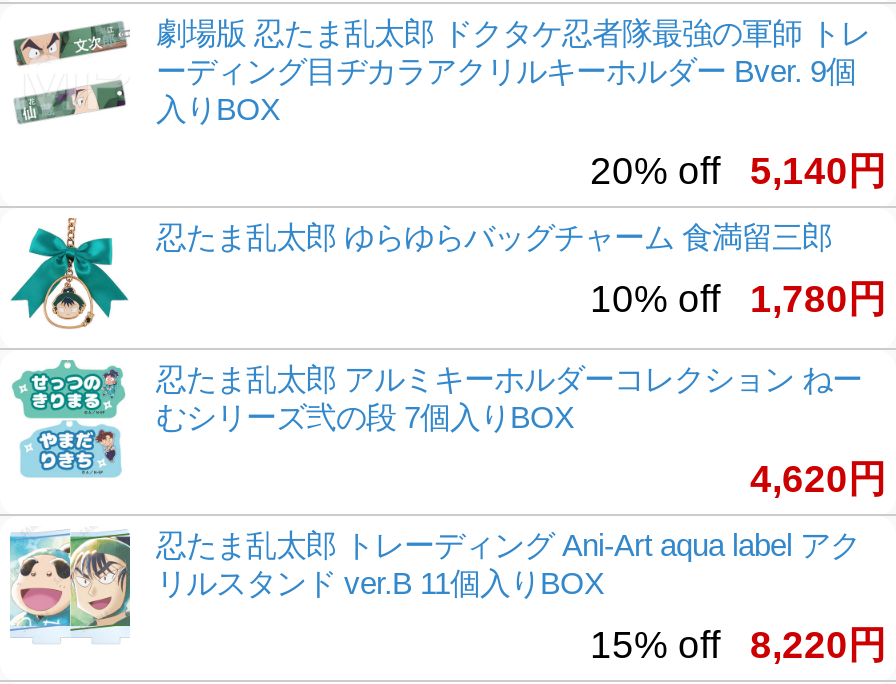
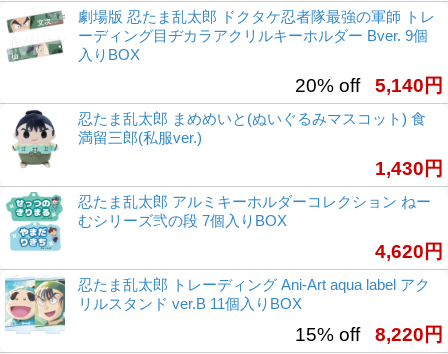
- [image]
- 忍たま乱太郎 ゆらゆらバッグチャーム 食満留三郎
+ [image]
+ 忍たま乱太郎 まめめいと(ぬいぐるみマスコット) 食
+ 満留三郎(私服ver.)

- 10% off 1,780円
+ 1,430円
